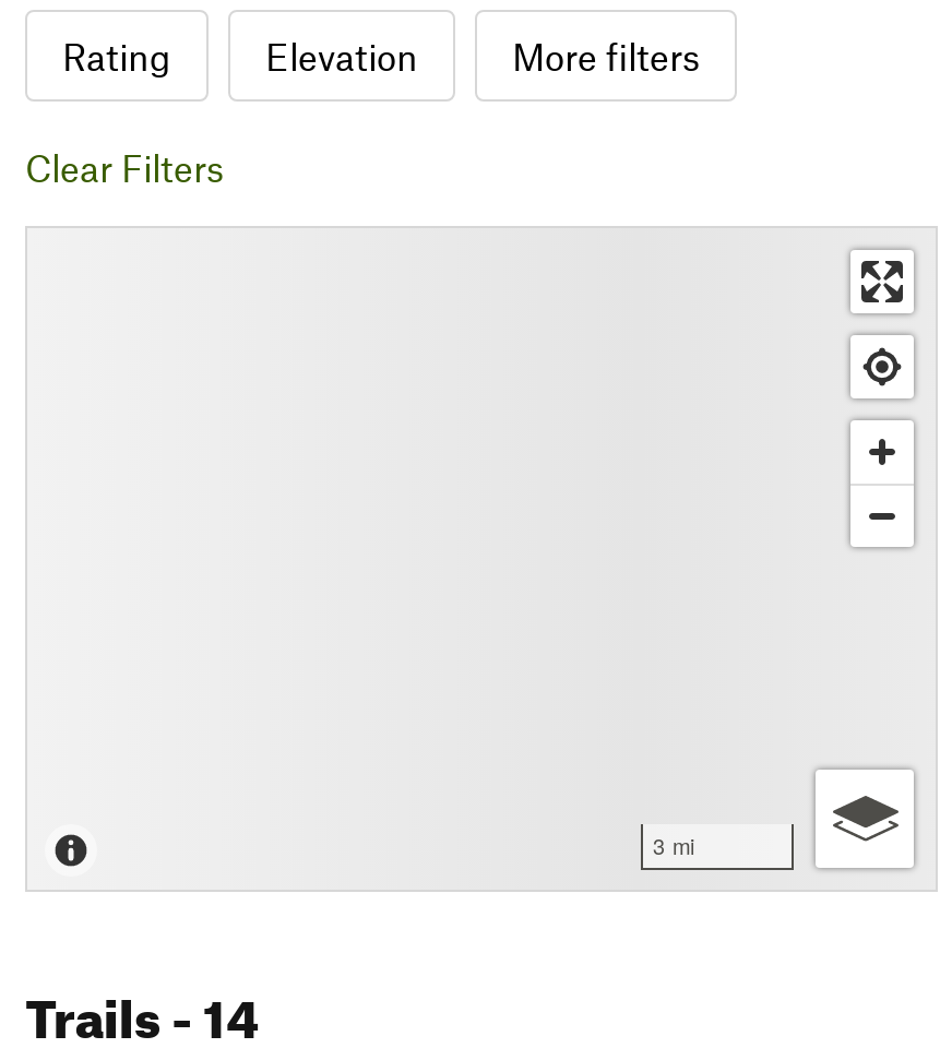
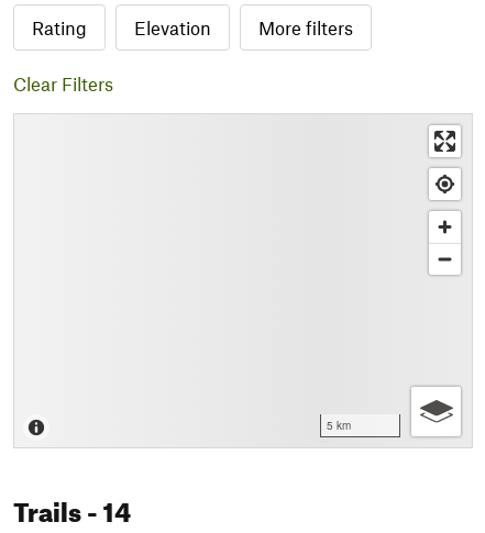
- 3 mi
+ 5 km
